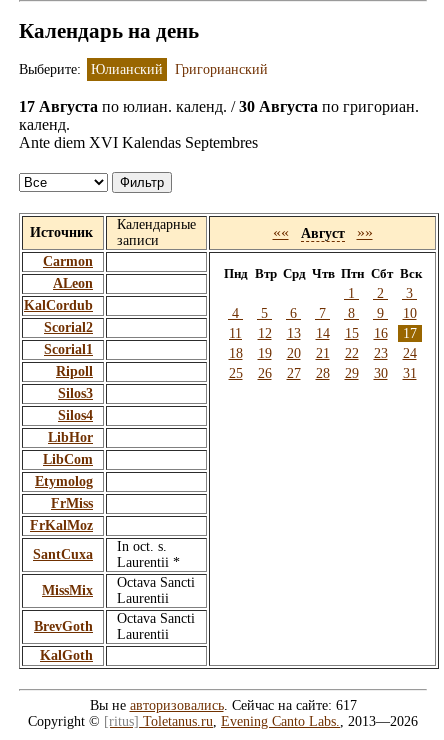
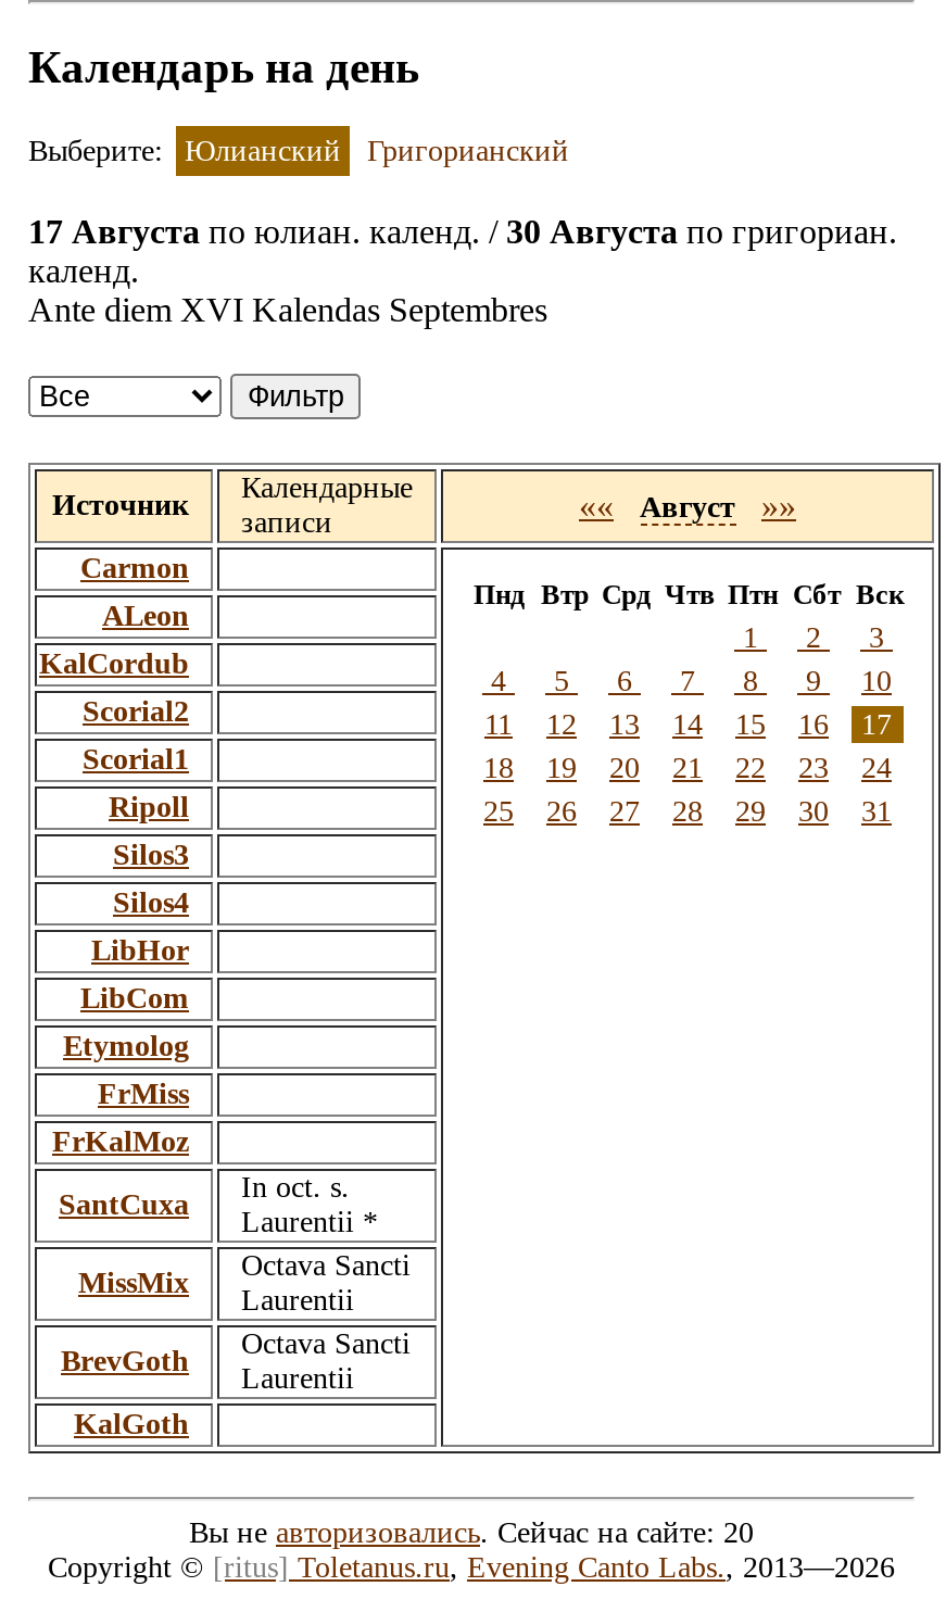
- Вы не авторизовались. Сейчас на сайте: 617
+ Вы не авторизовались. Сейчас на сайте: 20
